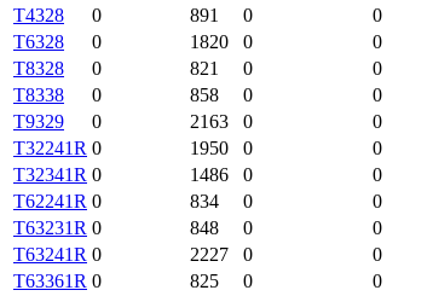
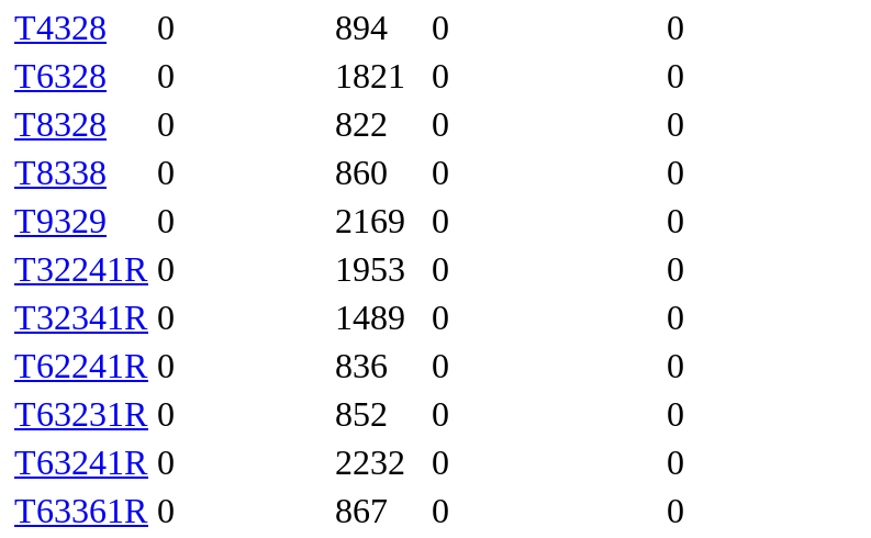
- 891 0
+ 894 0

- 1820 0
+ 1821 0

- 821 0
+ 822 0

- 858 0
+ 860 0

- 2163 0
+ 2169 0

- 1950 0
+ 1953 0

- 1486 0
+ 1489 0

- 834 0
+ 836 0

- 848 0
+ 852 0

- 2227 0
+ 2232 0

- 825 0
+ 867 0
